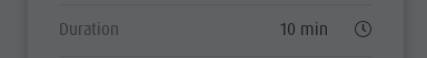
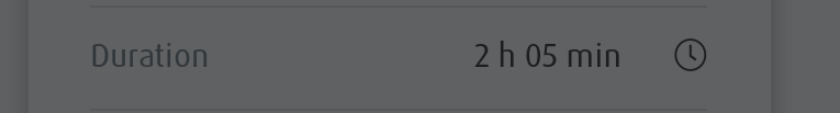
- 10 min
+ 2 h 05 min
